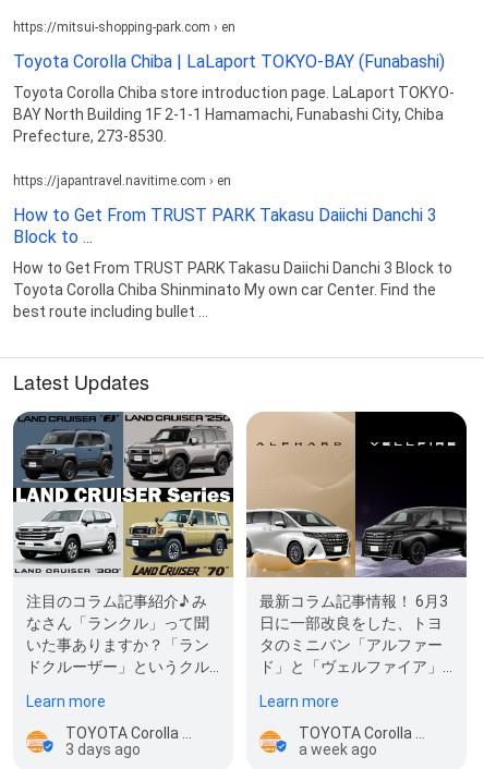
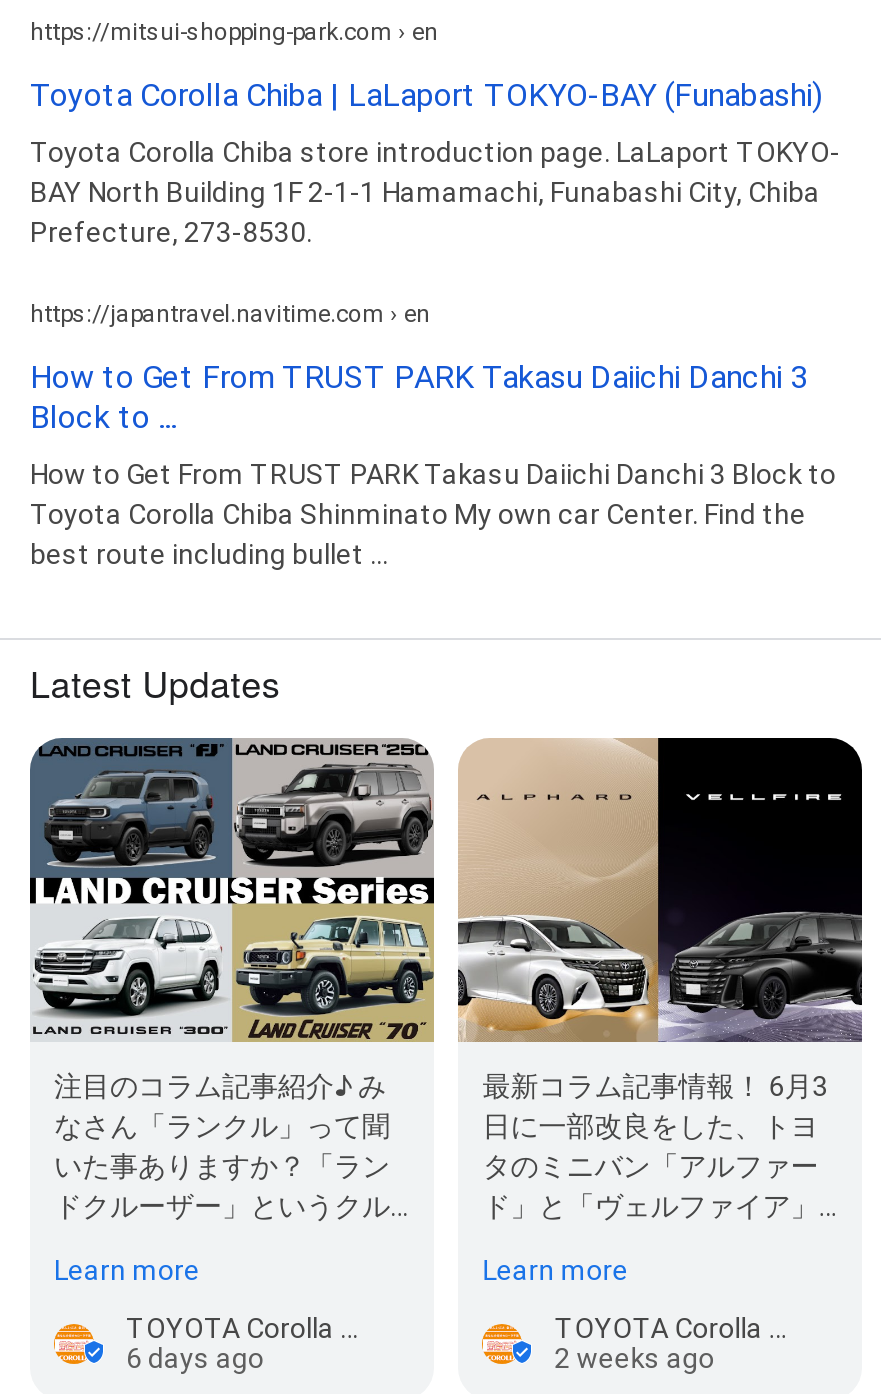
- 3 days ago
+ 6 days ago

- a week ago
+ 2 weeks ago
